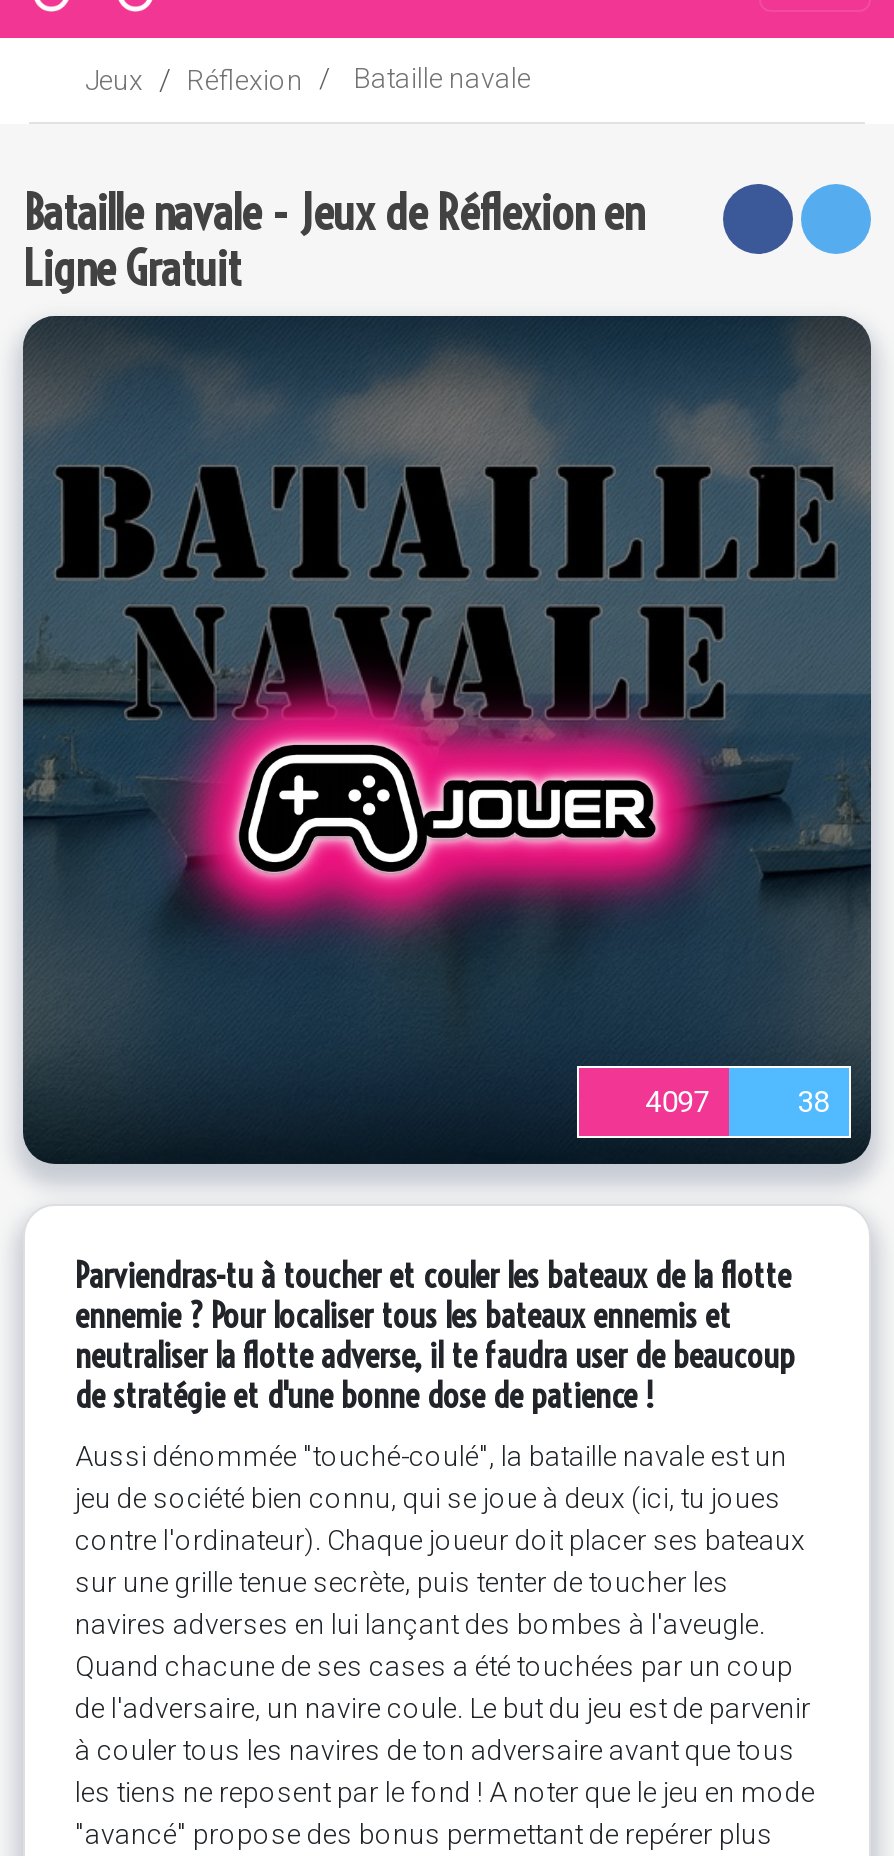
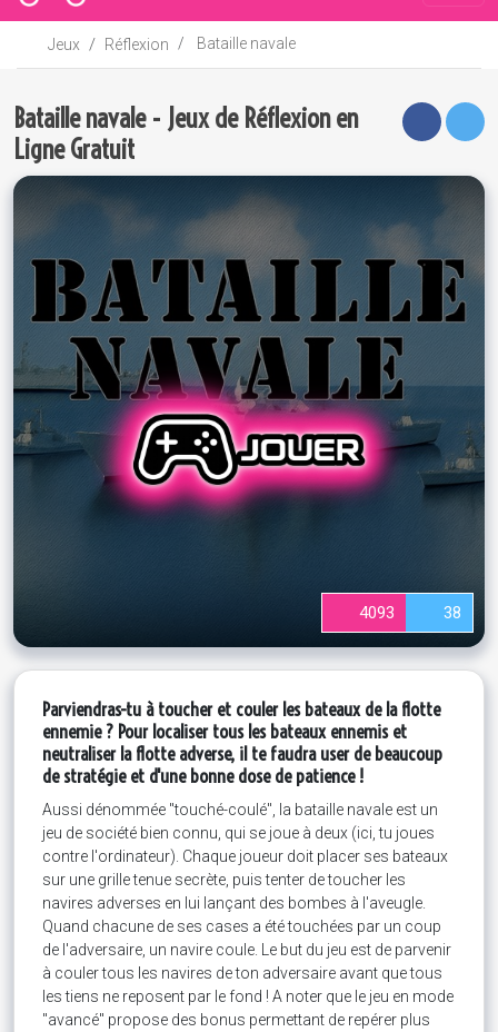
- 4097
+ 4093
